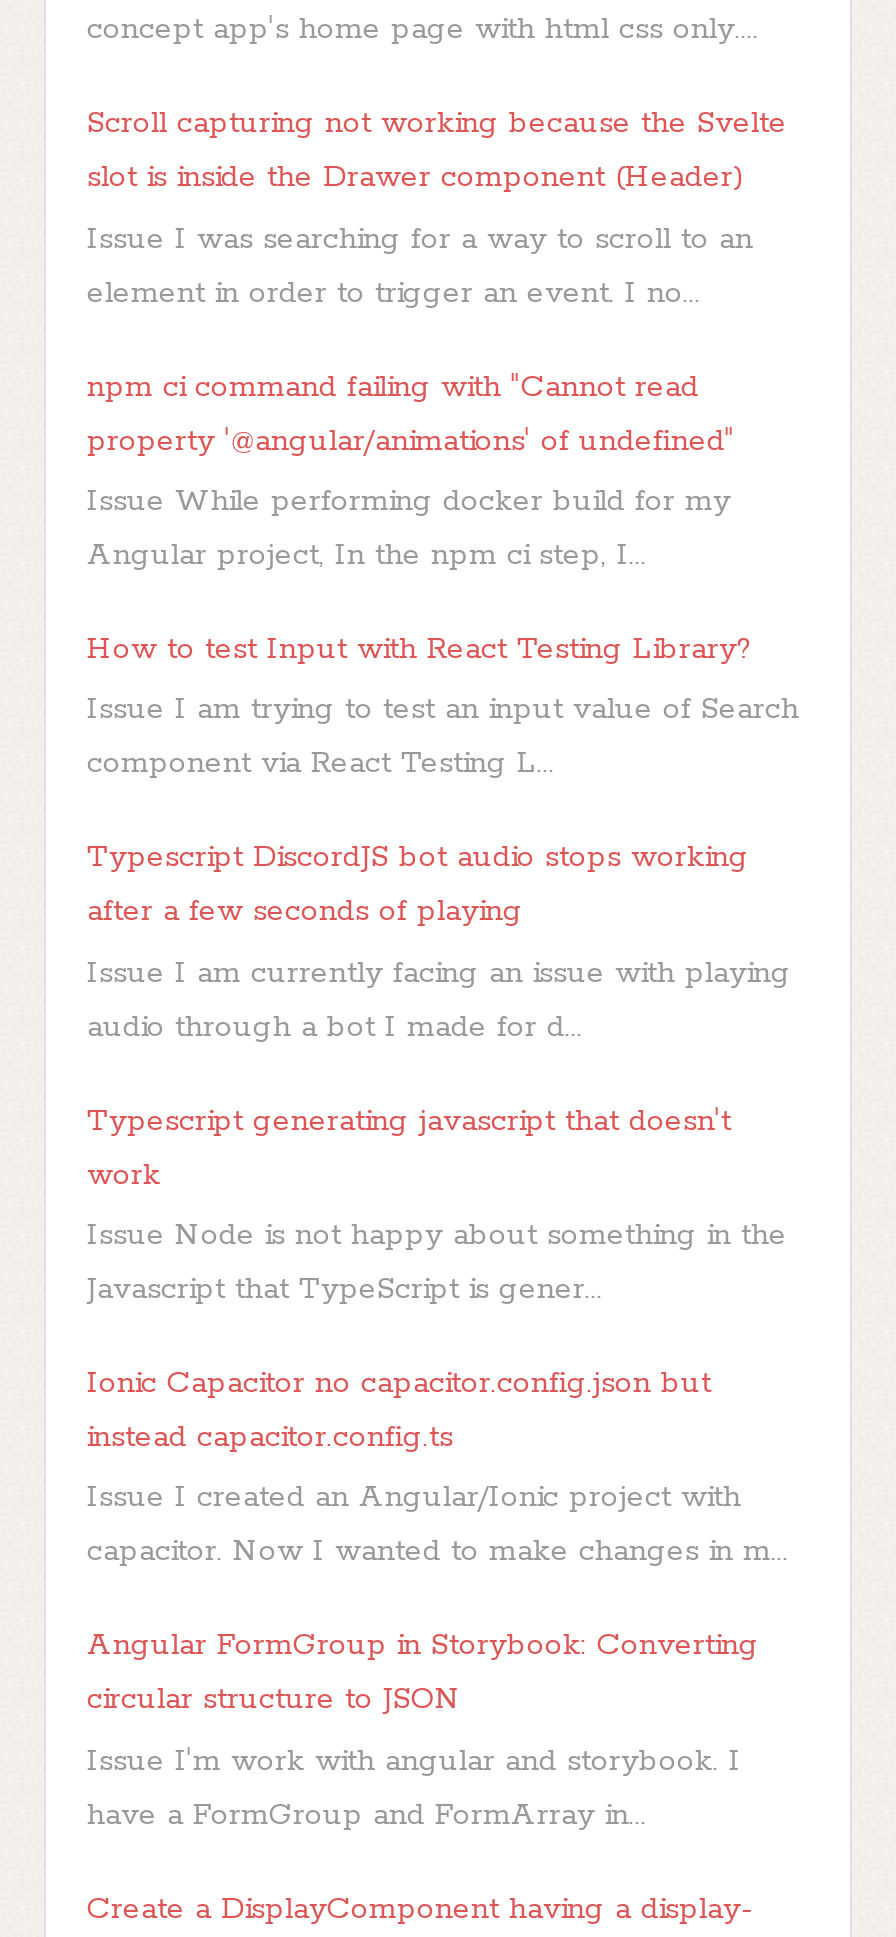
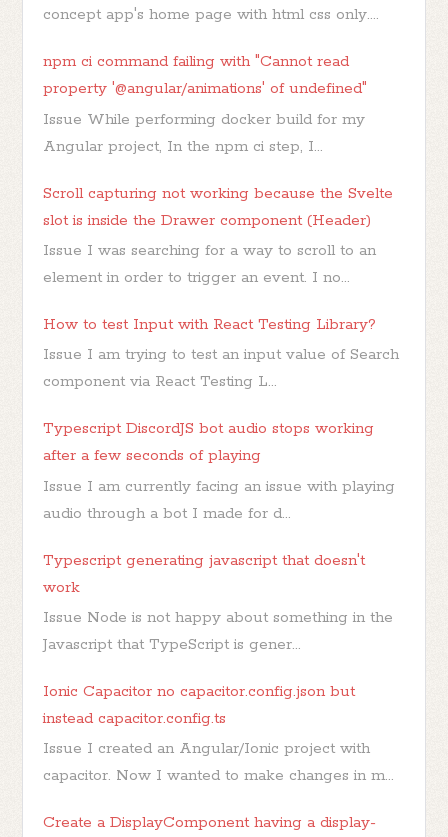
moved down: Scroll capturing not working because the Svelte | slot is inside the Drawer component (Header) | Issue I was searching for a way to scroll to an | element in order to trigger an event. I no...

- Angular FormGroup in Storybook: Converting
- circular structure to JSON
- Issue I'm work with angular and storybook. I
- have a FormGroup and FormArray in...
